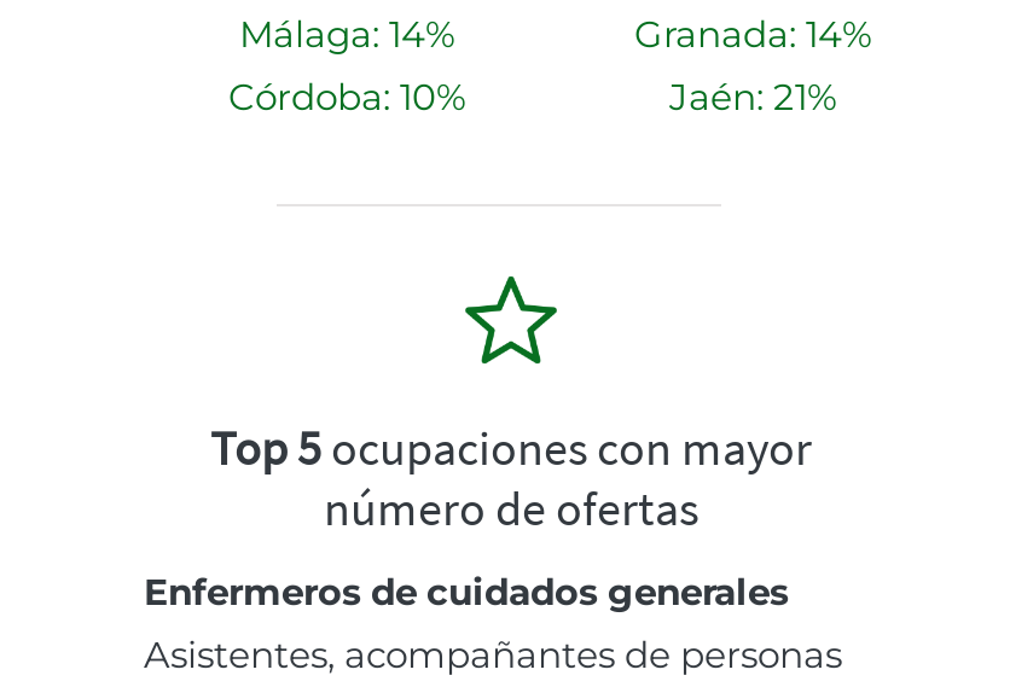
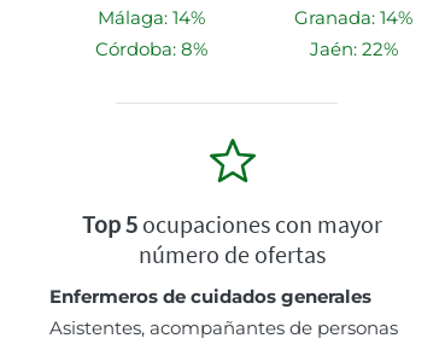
- Córdoba: 10%
+ Córdoba: 8%

- Jaén: 21%
+ Jaén: 22%
